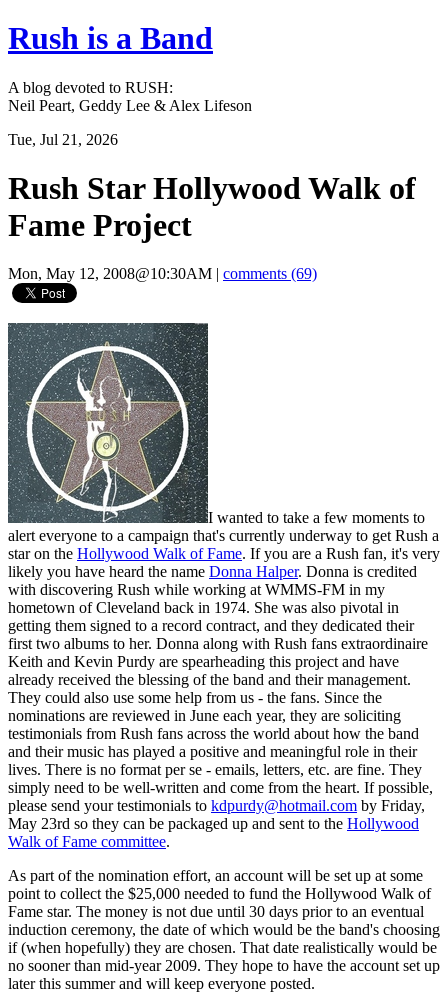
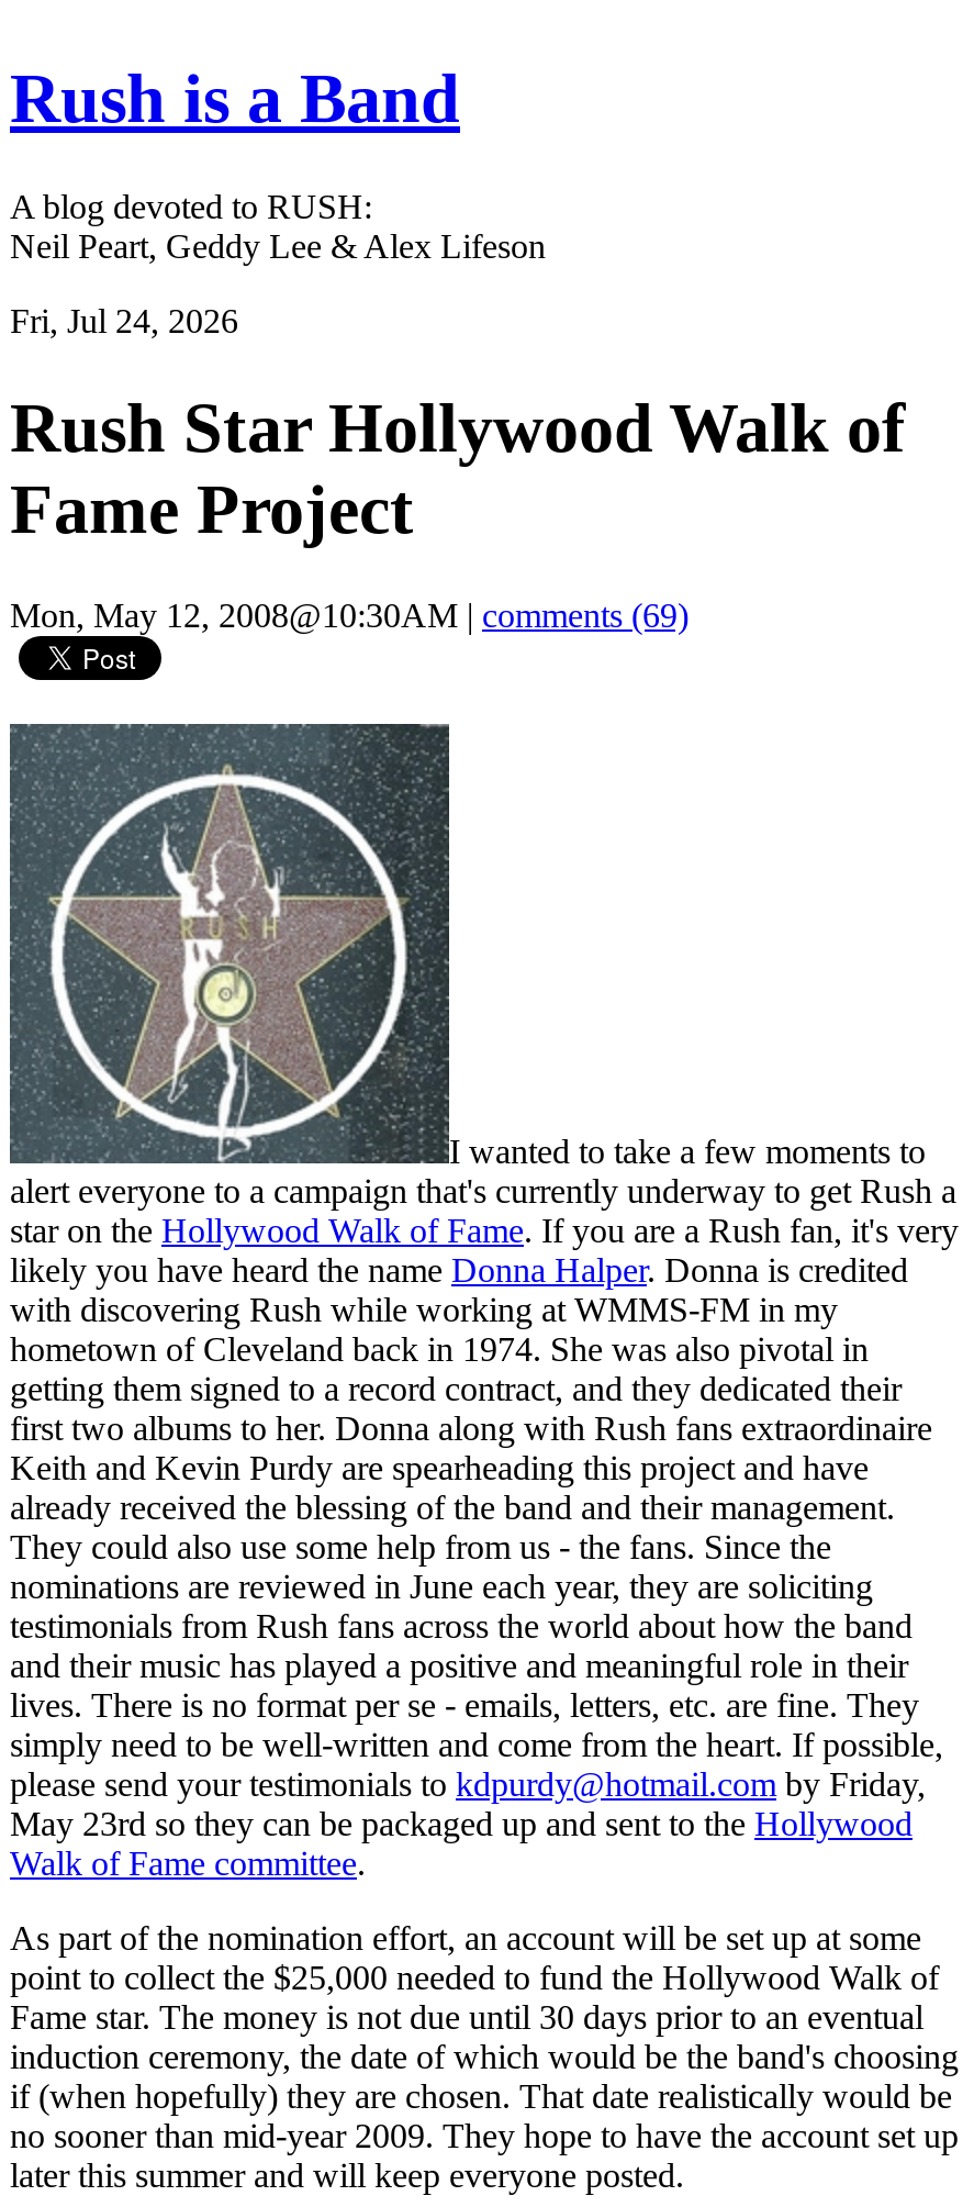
- Tue, Jul 21, 2026
+ Fri, Jul 24, 2026
